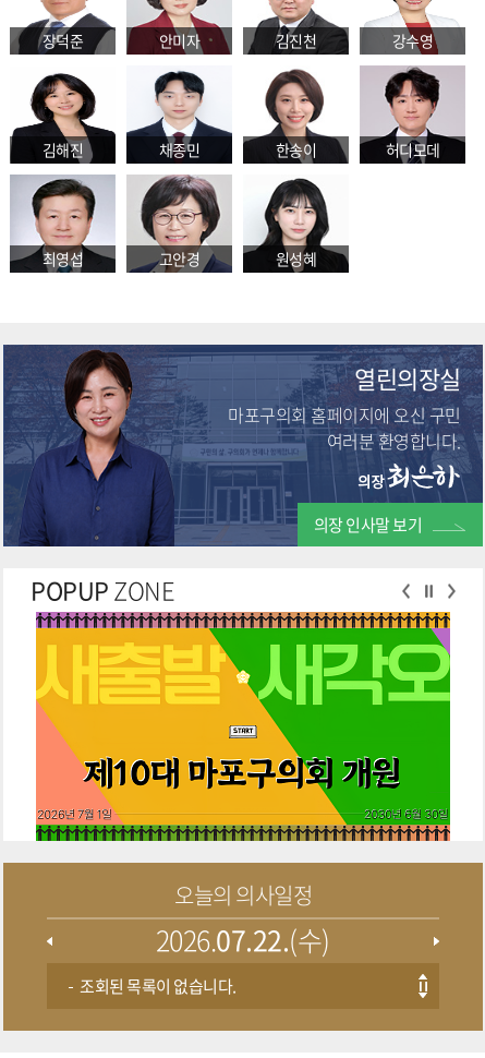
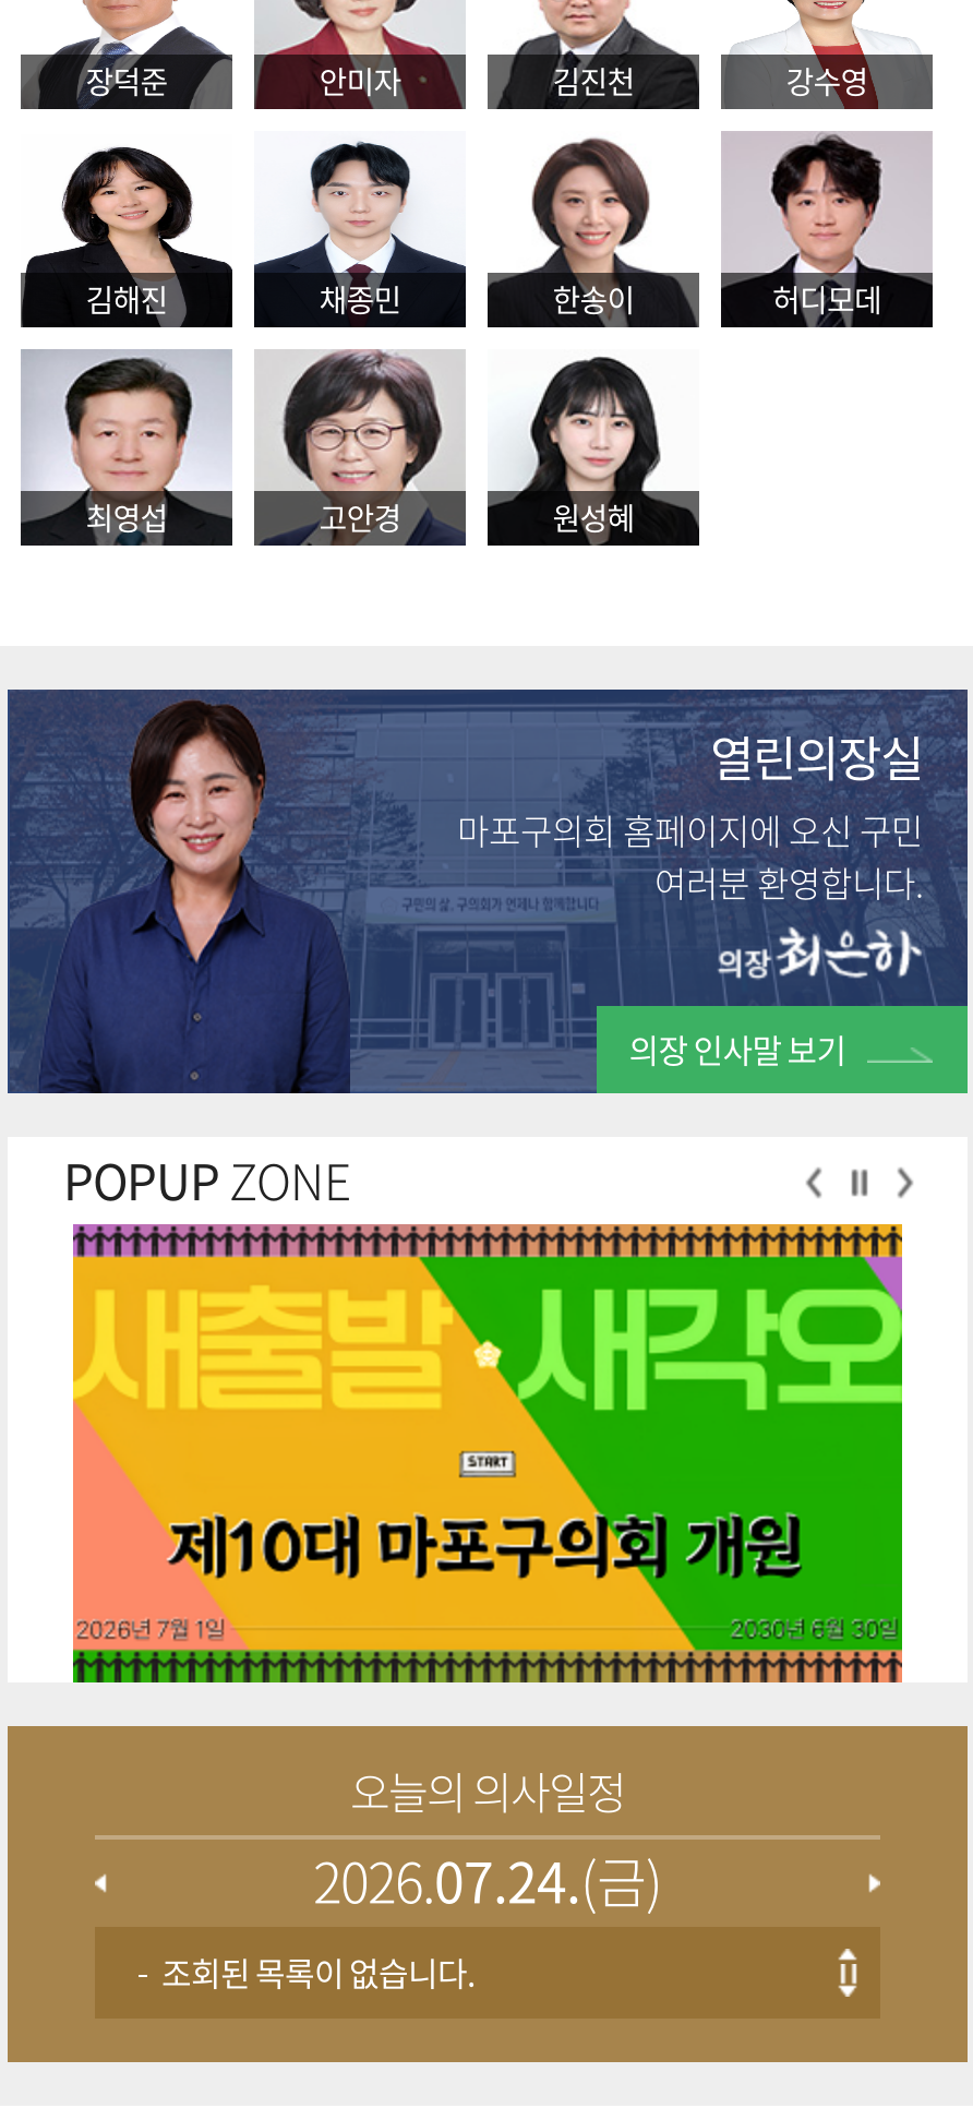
- 2026.07.22.(수)
+ 2026.07.24.(금)
